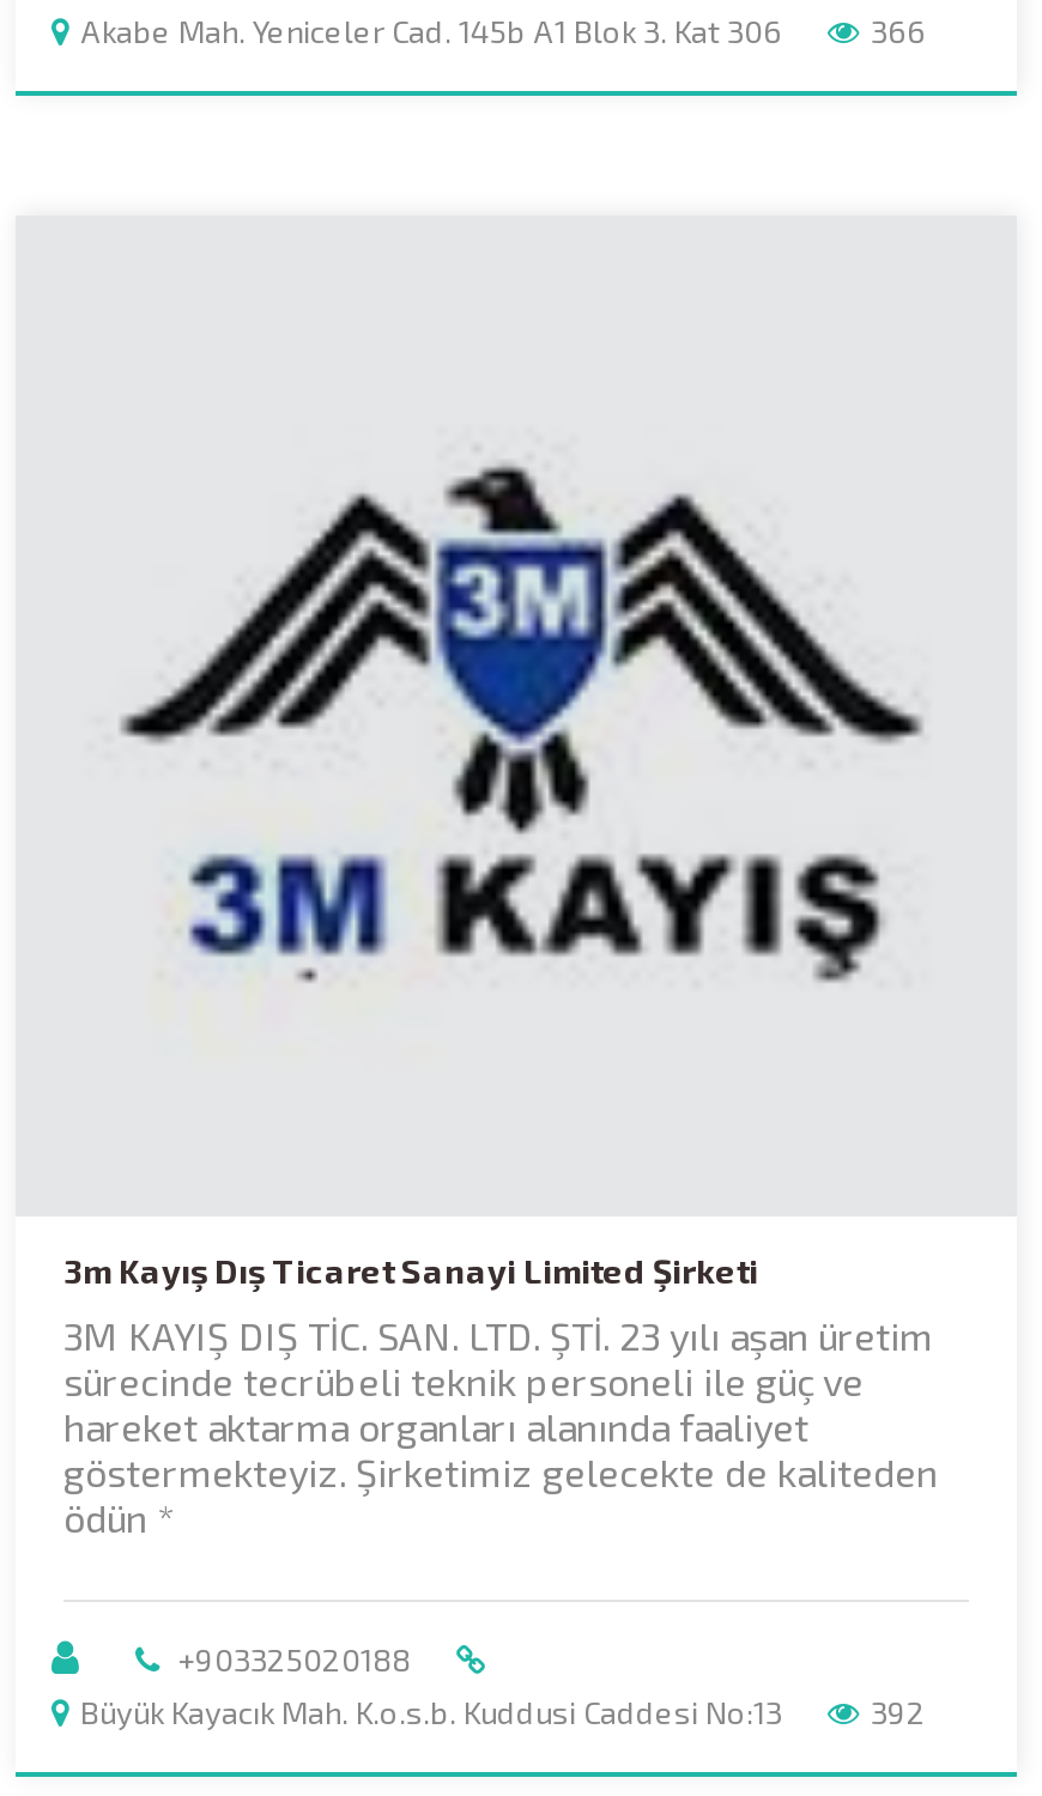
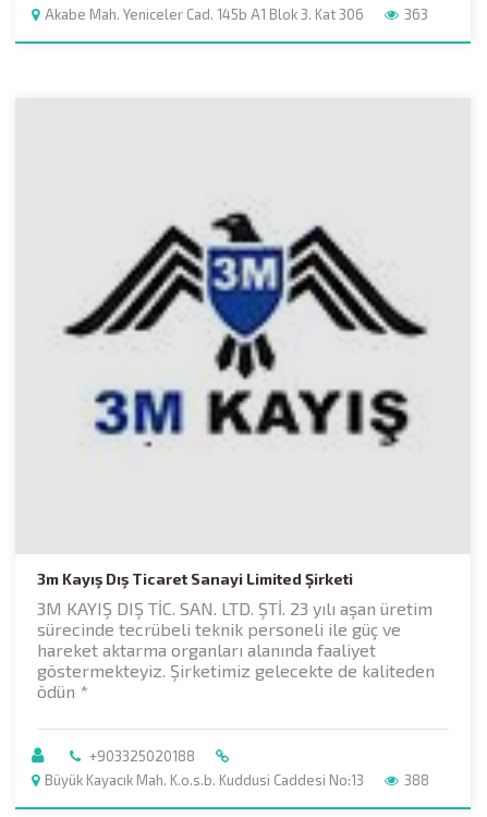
- 366
+ 363

- 392
+ 388
